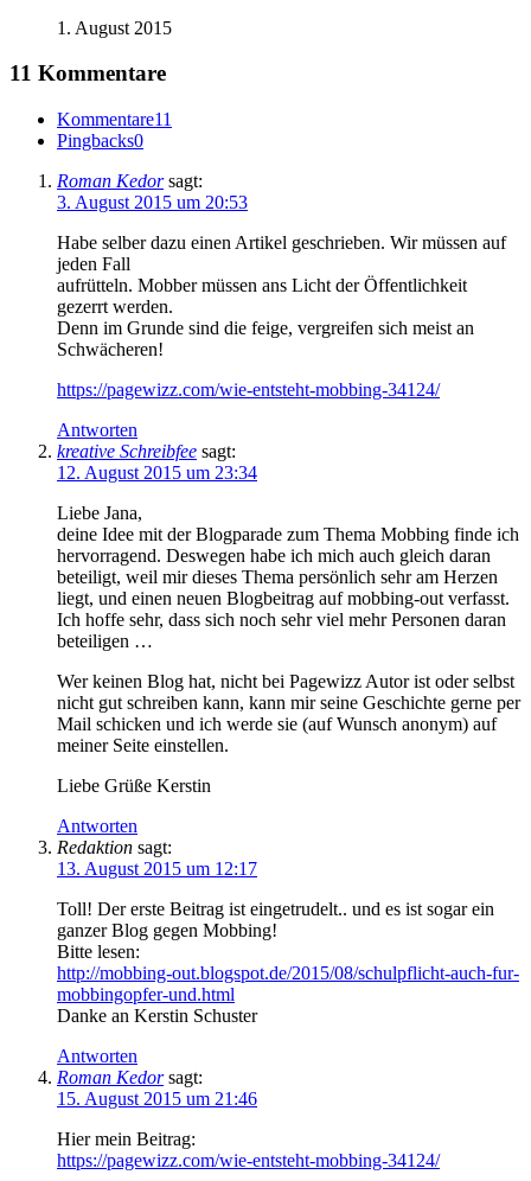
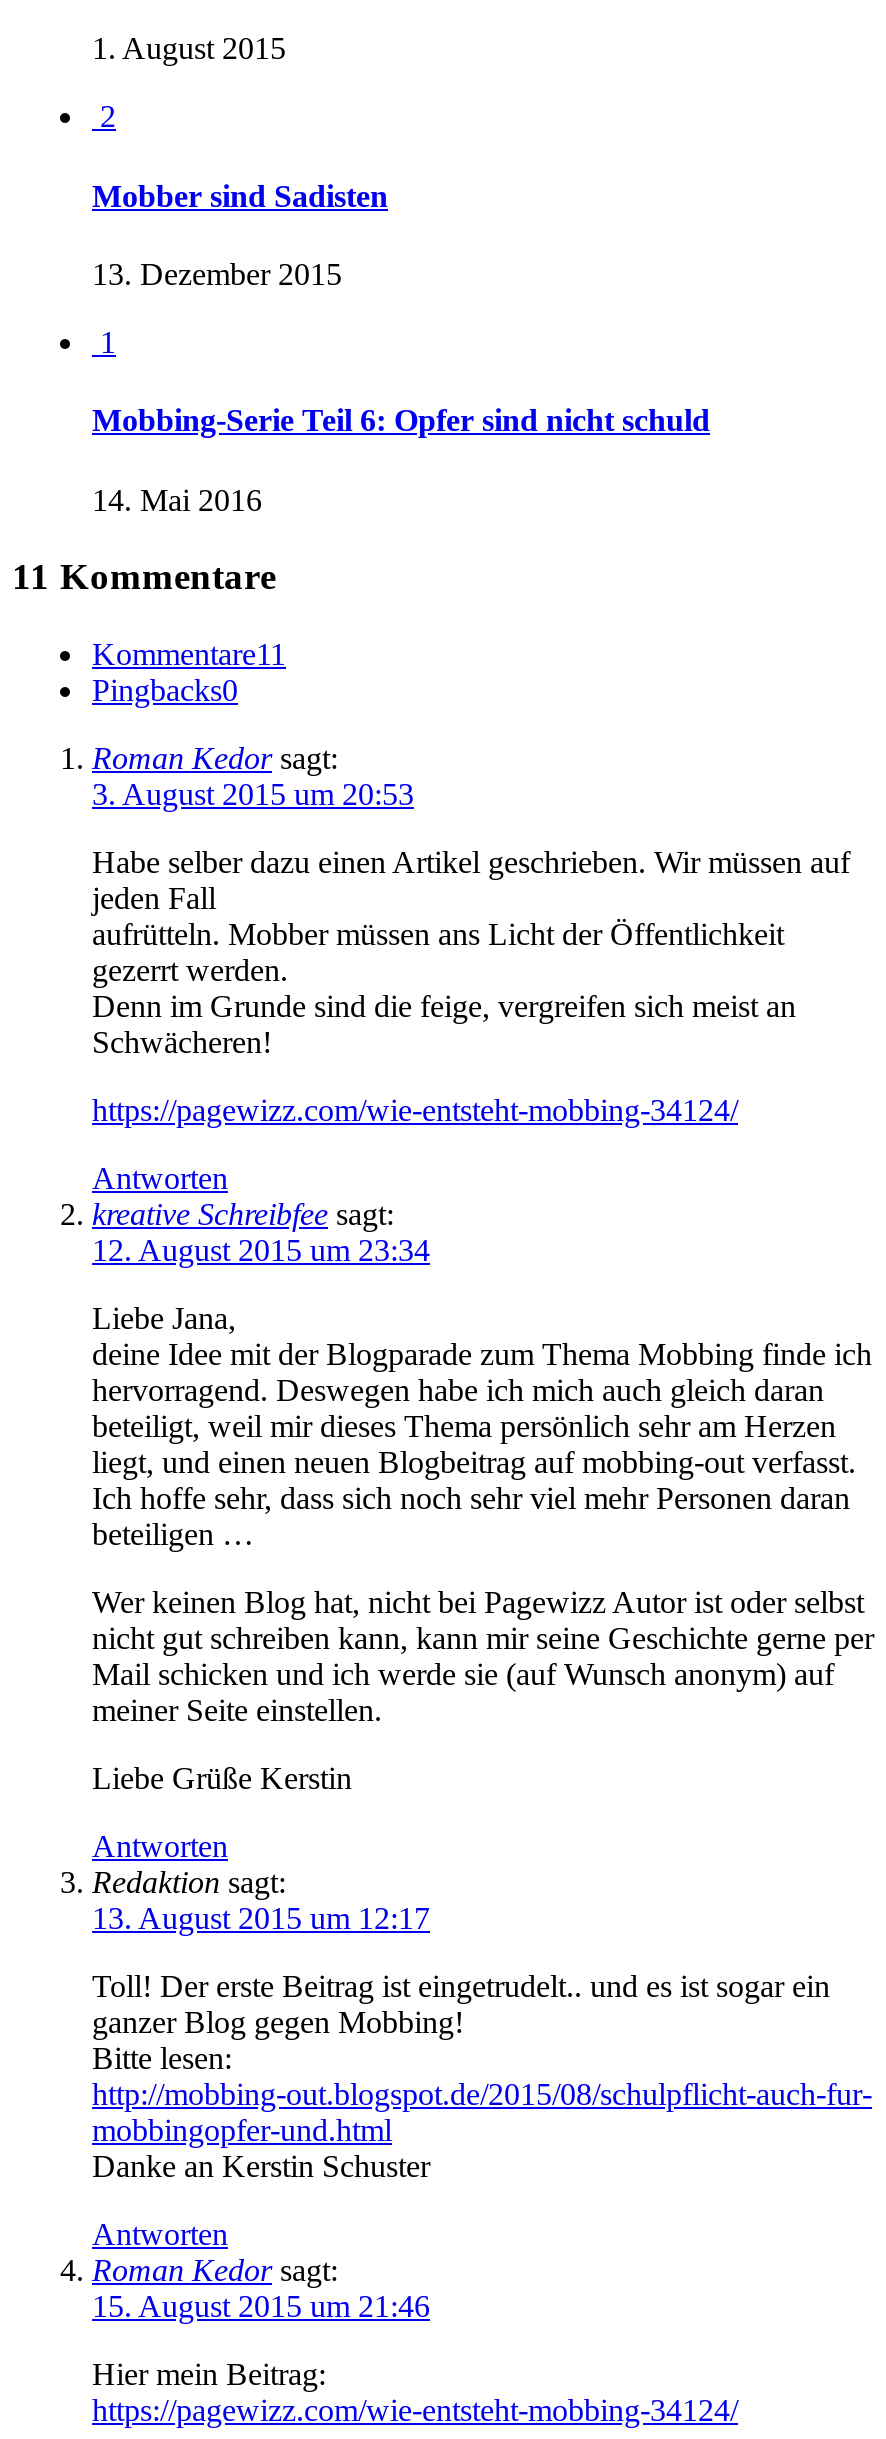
+ 2
+ Mobber sind Sadisten
+ 13. Dezember 2015
+ 1
+ Mobbing-Serie Teil 6: Opfer sind nicht schuld
+ 14. Mai 2016
